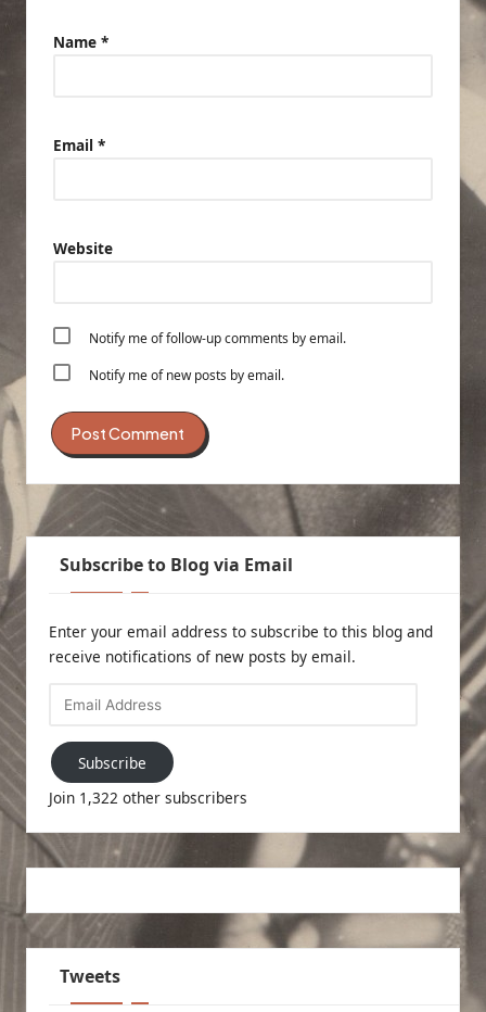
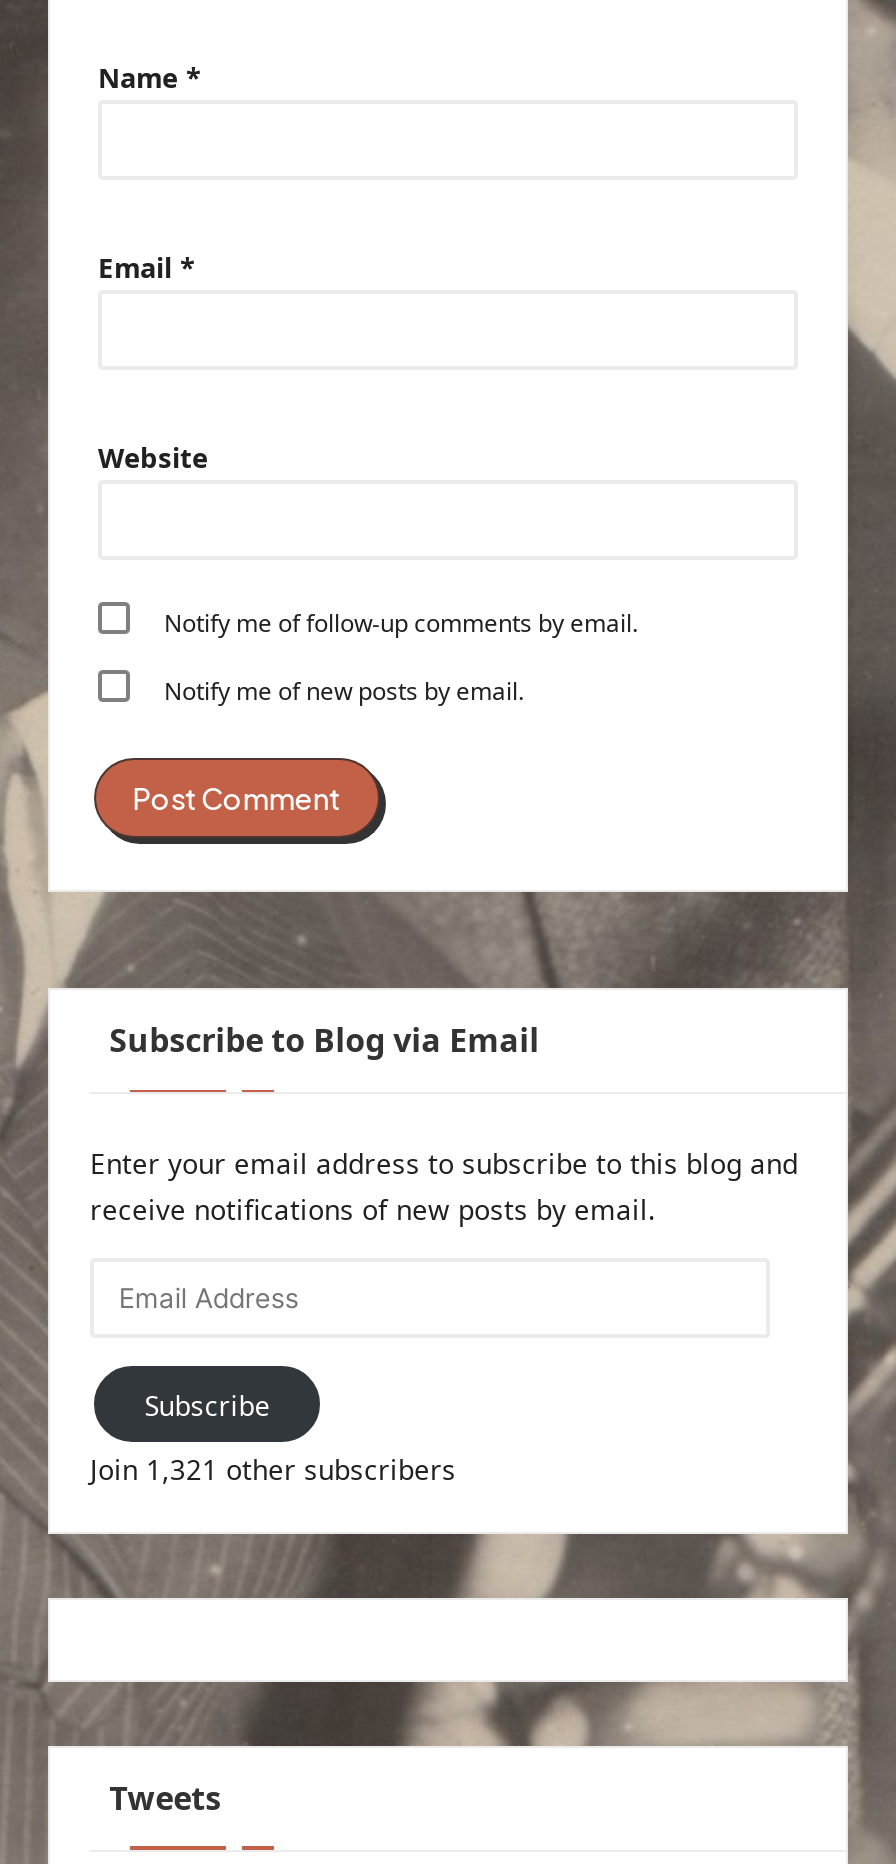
- Join 1,322 other subscribers
+ Join 1,321 other subscribers
